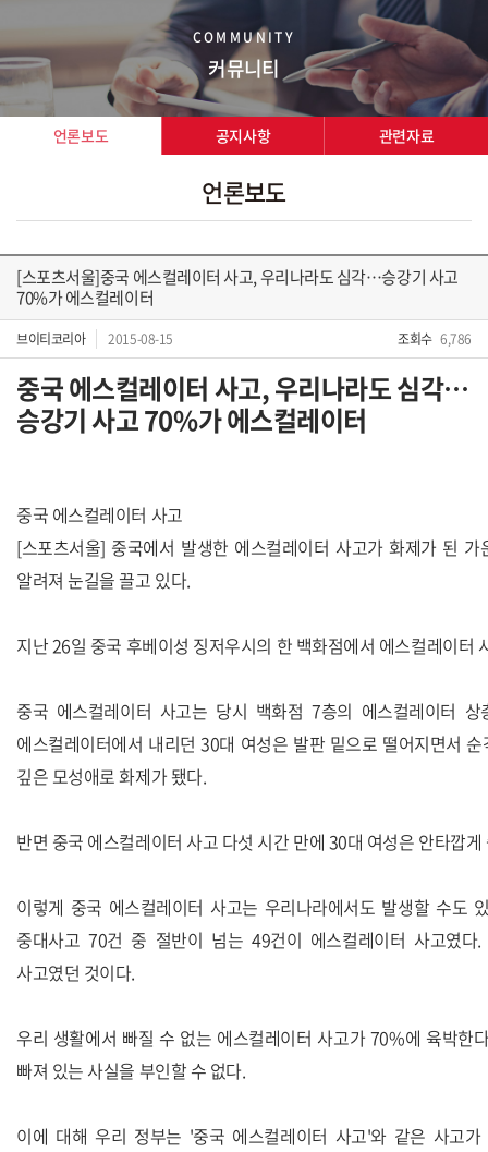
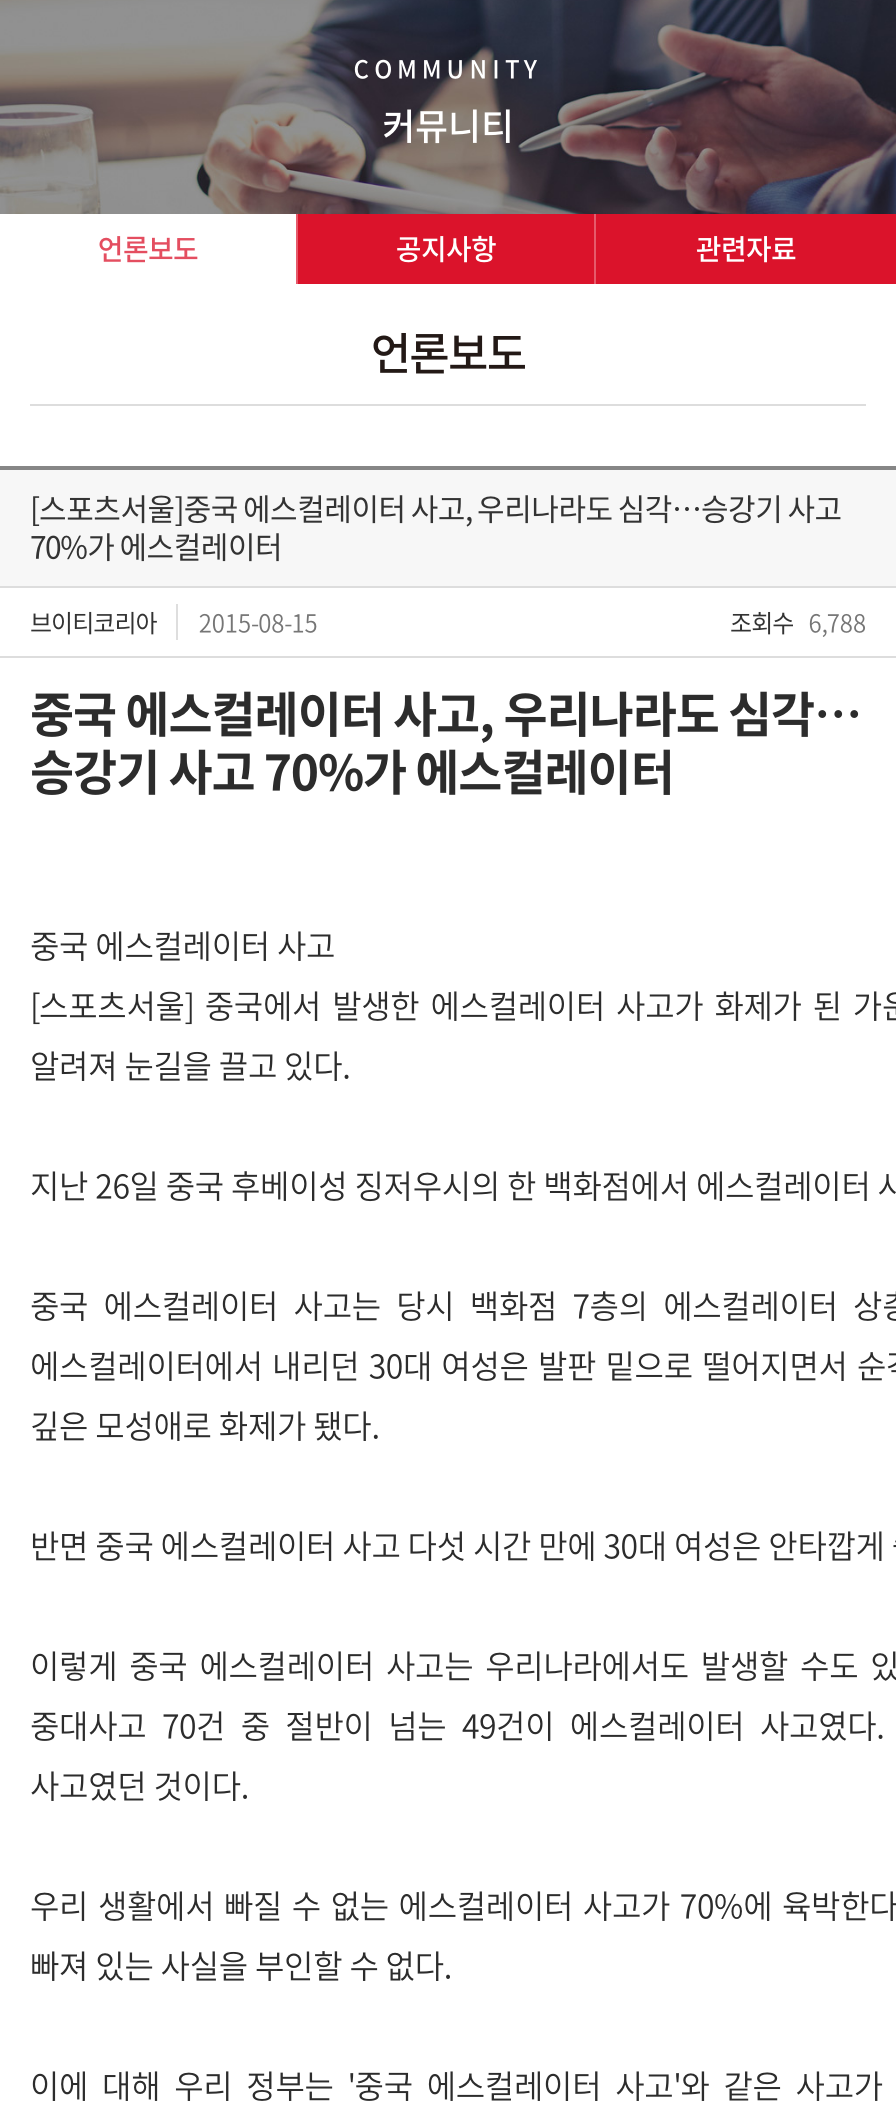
- 조회수 6,786
+ 조회수 6,788
